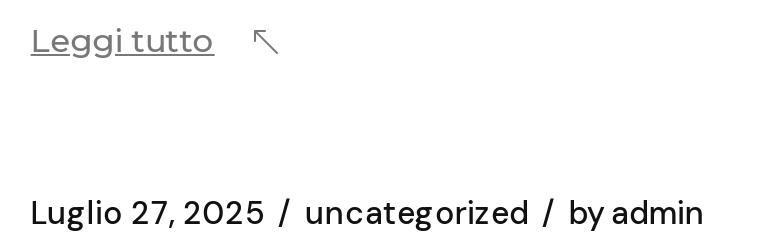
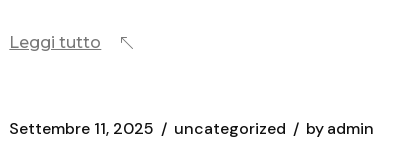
- Luglio 27, 2025 uncategorized by admin
+ Settembre 11, 2025 uncategorized by admin
